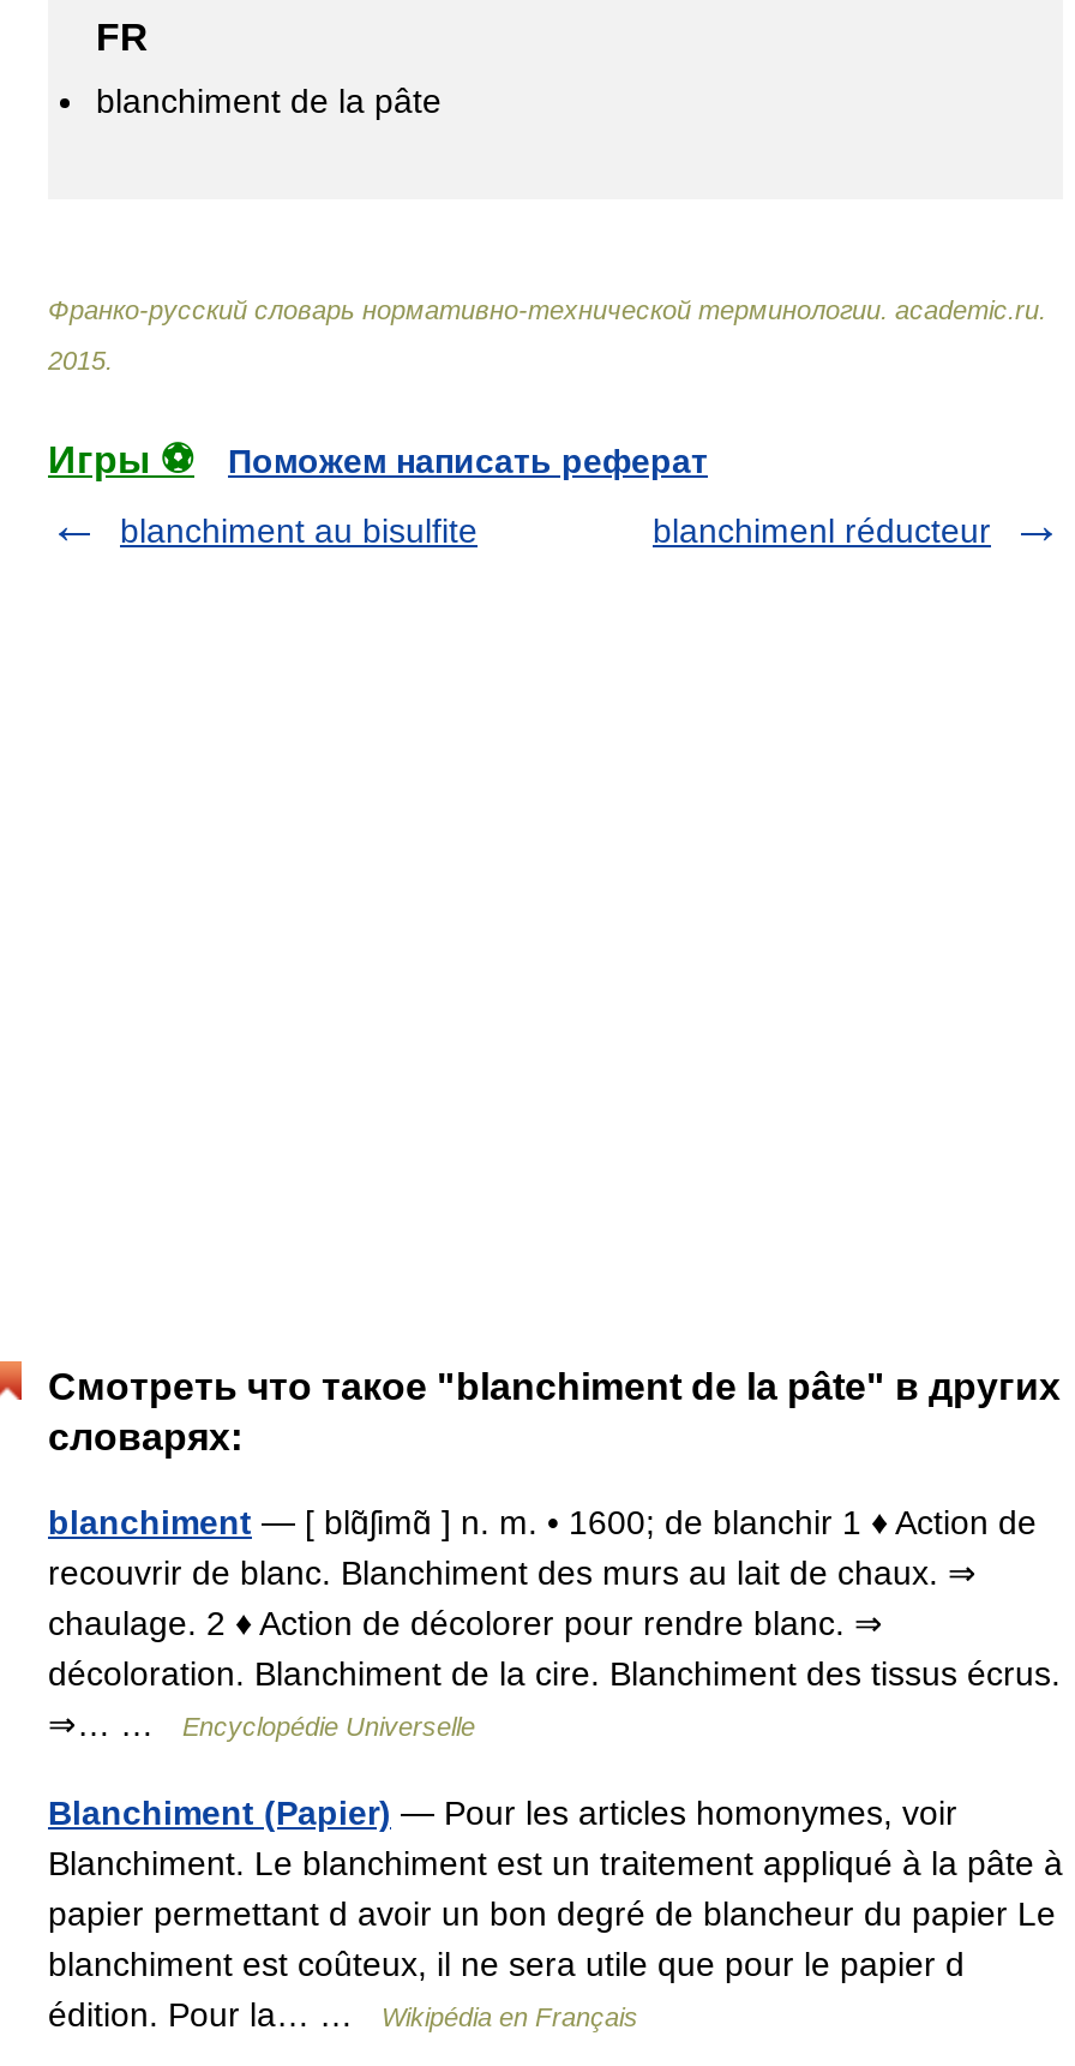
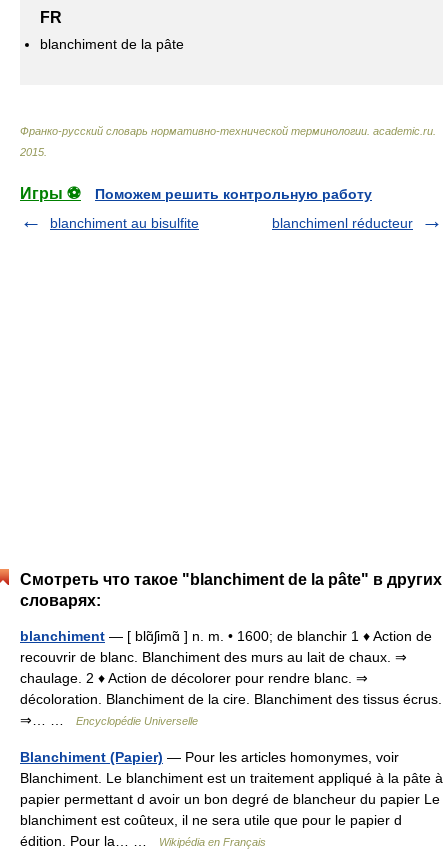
- Поможем написать реферат
+ Поможем решить контрольную работу
